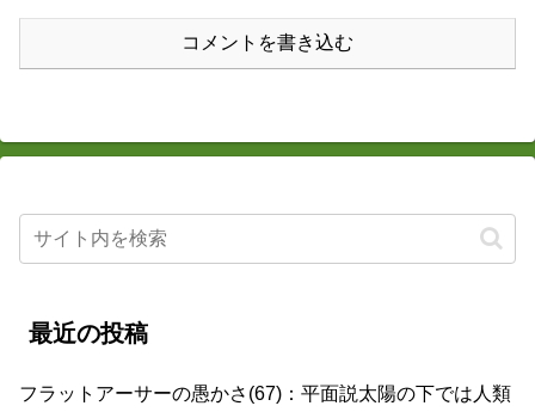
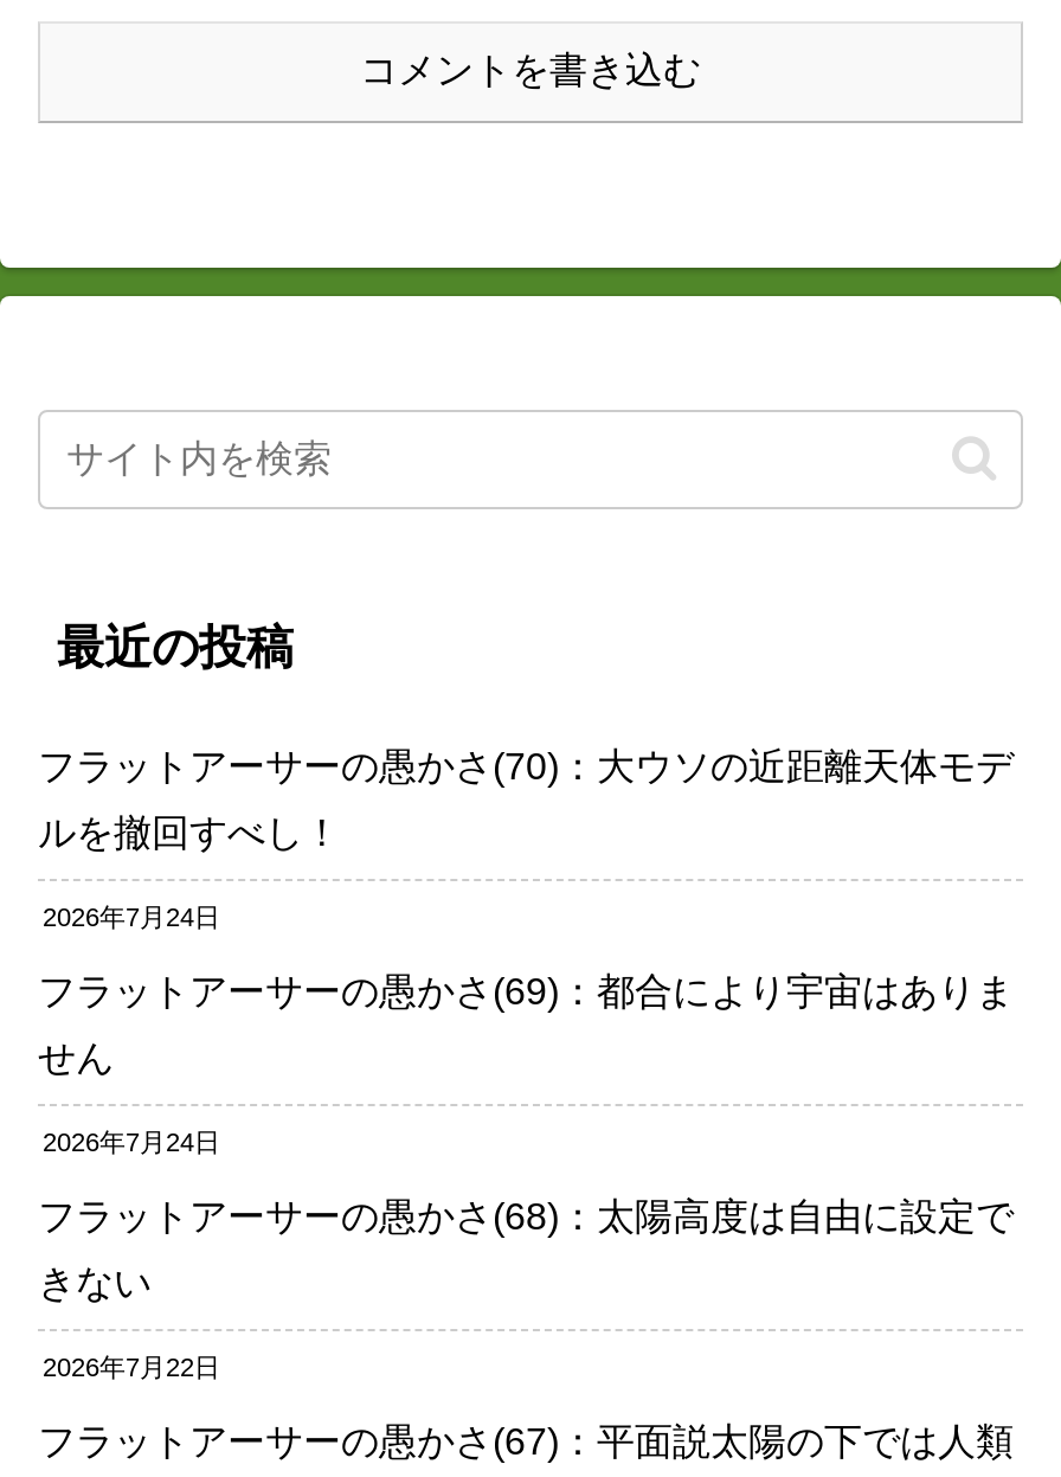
+ フラットアーサーの愚かさ(70)：大ウソの近距離天体モデ
+ ルを撤回すべし！
+ 2026年7月24日
+ フラットアーサーの愚かさ(69)：都合により宇宙はありま
+ せん
+ 2026年7月24日
+ フラットアーサーの愚かさ(68)：太陽高度は自由に設定で
+ きない
+ 2026年7月22日
